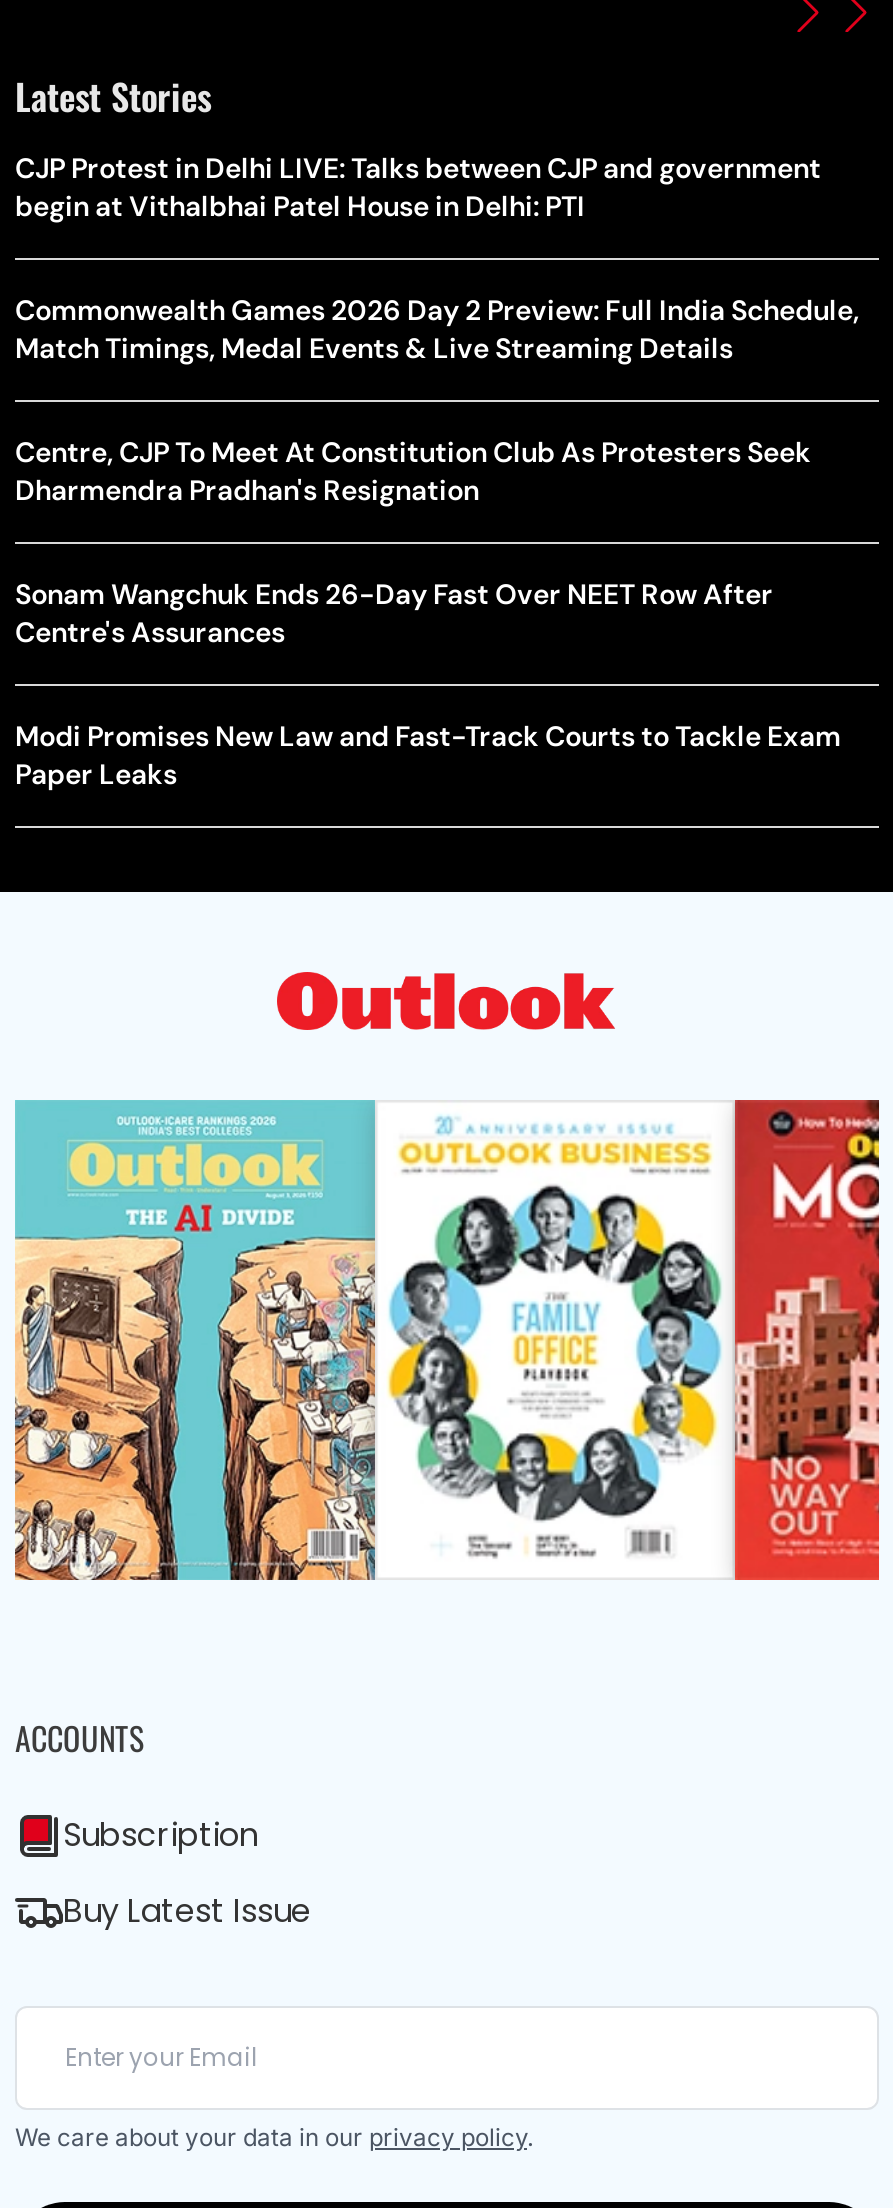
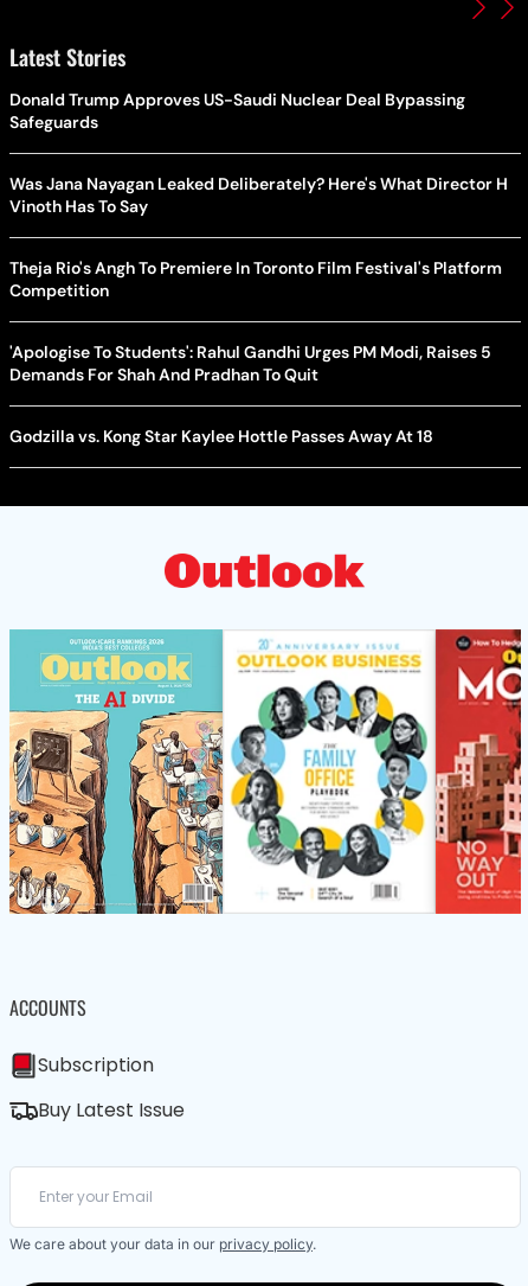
- CJP Protest in Delhi LIVE: Talks between CJP and government
- begin at Vithalbhai Patel House in Delhi: PTI
+ Donald Trump Approves US-Saudi Nuclear Deal Bypassing
+ Safeguards

- Commonwealth Games 2026 Day 2 Preview: Full India Schedule,
- Match Timings, Medal Events & Live Streaming Details
+ Was Jana Nayagan Leaked Deliberately? Here's What Director H
+ Vinoth Has To Say

- Centre, CJP To Meet At Constitution Club As Protesters Seek
- Dharmendra Pradhan's Resignation
+ Theja Rio's Angh To Premiere In Toronto Film Festival's Platform
+ Competition

- Sonam Wangchuk Ends 26-Day Fast Over NEET Row After
- Centre's Assurances
+ 'Apologise To Students': Rahul Gandhi Urges PM Modi, Raises 5
+ Demands For Shah And Pradhan To Quit

- Modi Promises New Law and Fast-Track Courts to Tackle Exam
- Paper Leaks
+ Godzilla vs. Kong Star Kaylee Hottle Passes Away At 18
